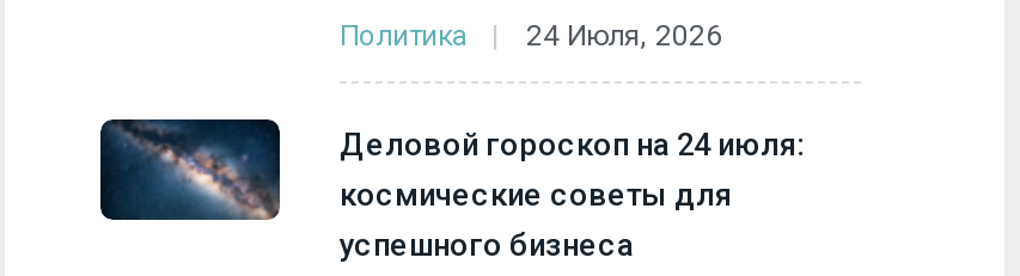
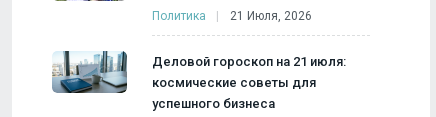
- Политика 24 Июля, 2026
+ Политика 21 Июля, 2026

- [image]
- Деловой гороскоп на 24 июля:
+ [image]
+ Деловой гороскоп на 21 июля:
